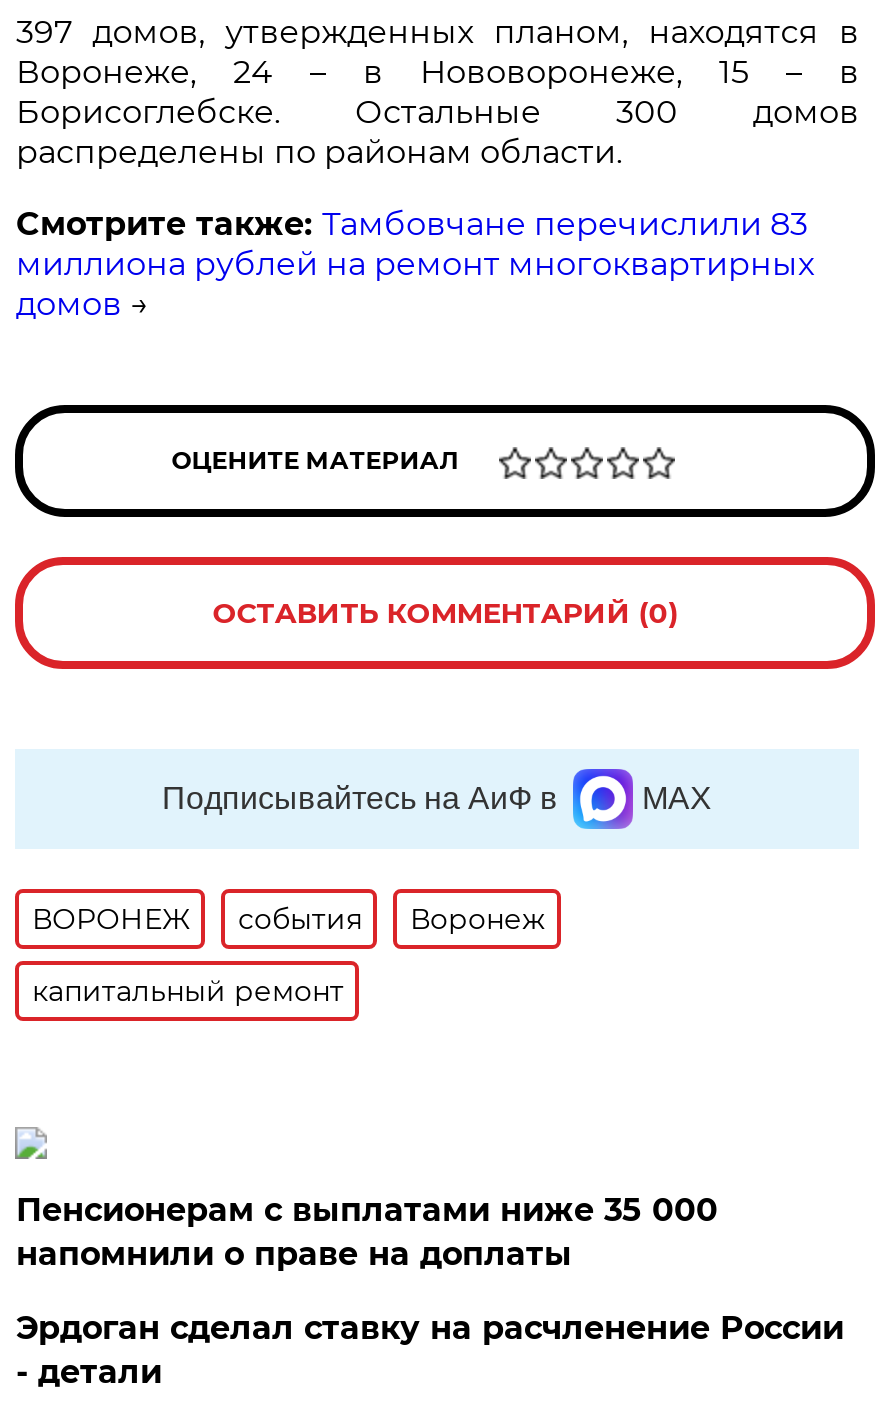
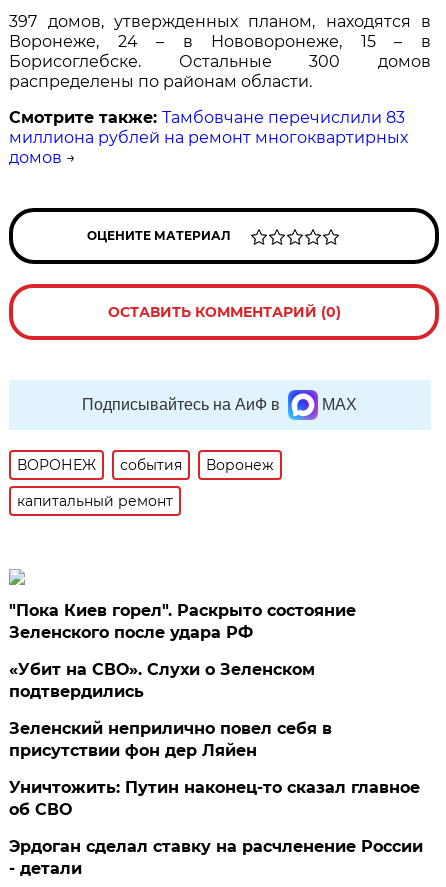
- Пенсионерам с выплатами ниже 35 000
- напомнили о праве на доплаты
+ "Пока Киев горел". Раскрыто состояние
+ Зеленского после удара РФ
+ «Убит на СВО». Слухи о Зеленском
+ подтвердились
+ Зеленский неприлично повел cебя в
+ присутствии фон дер Ляйен
+ Уничтожить: Путин наконец-то сказал главное
+ об СВО
